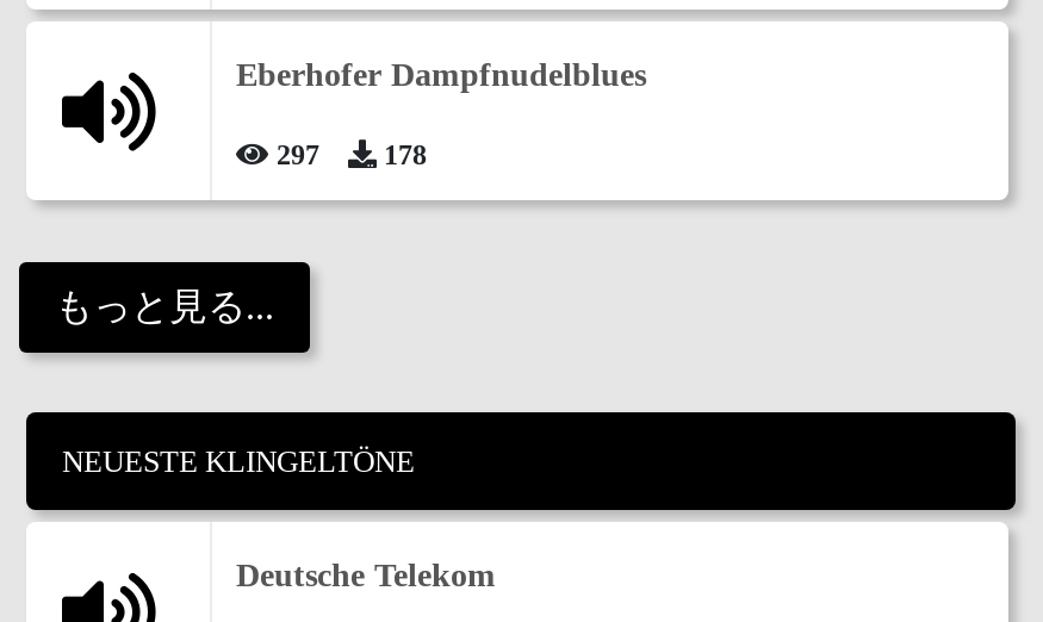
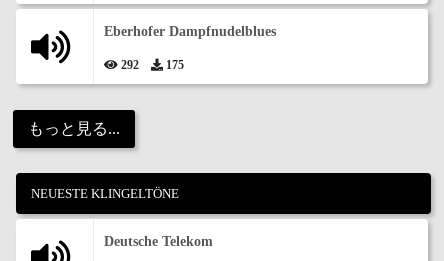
- 297
+ 292

- 178
+ 175
